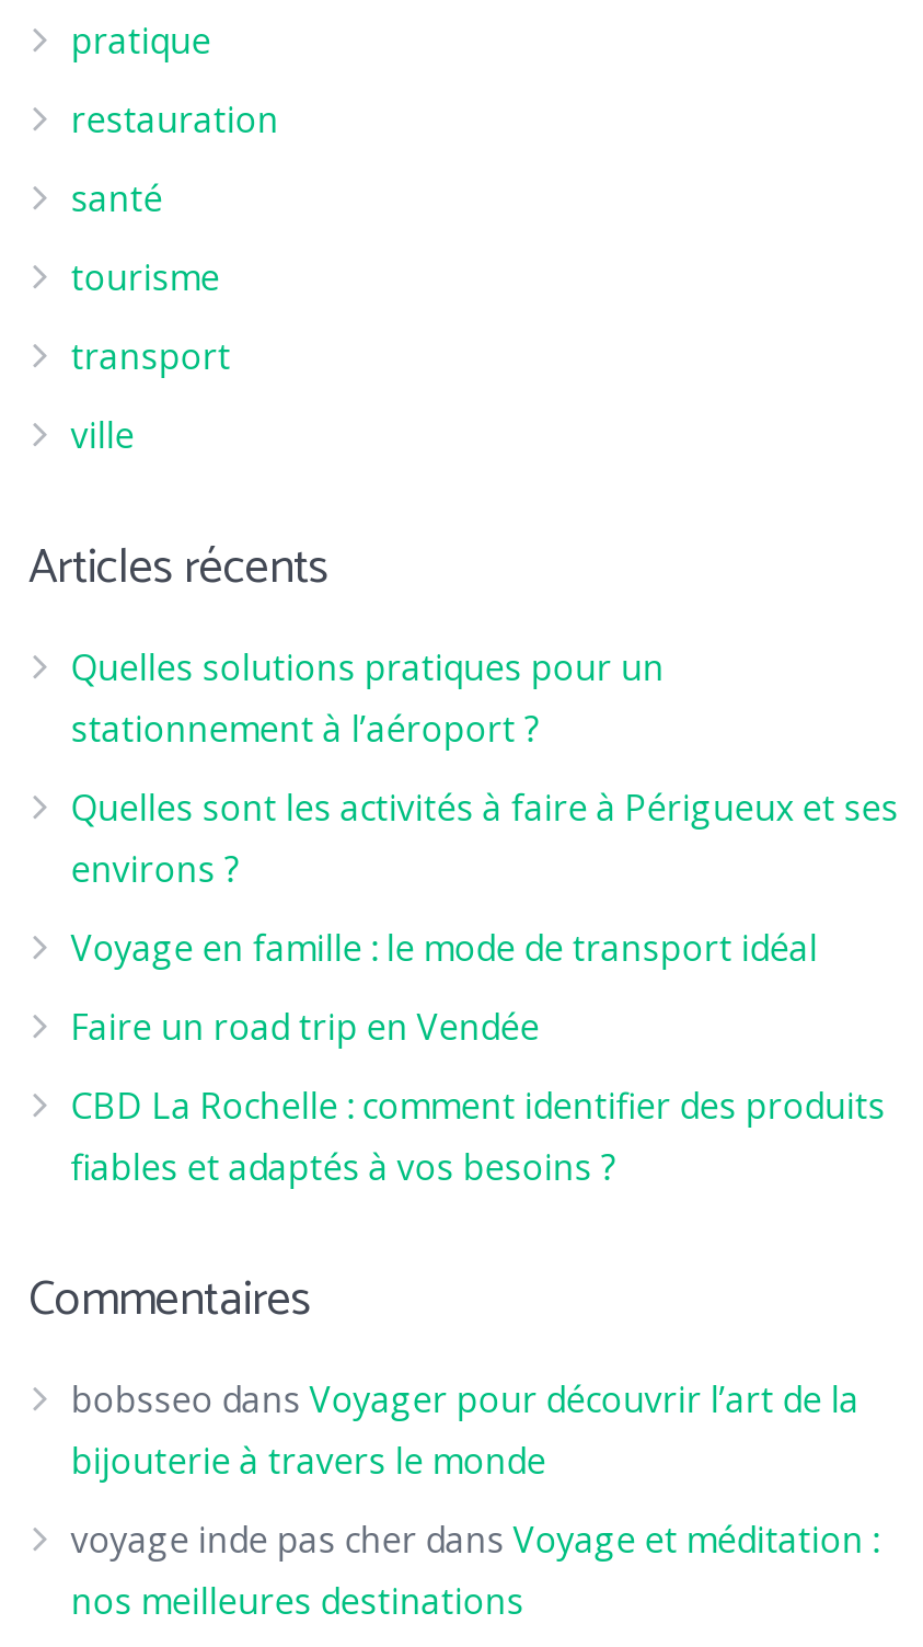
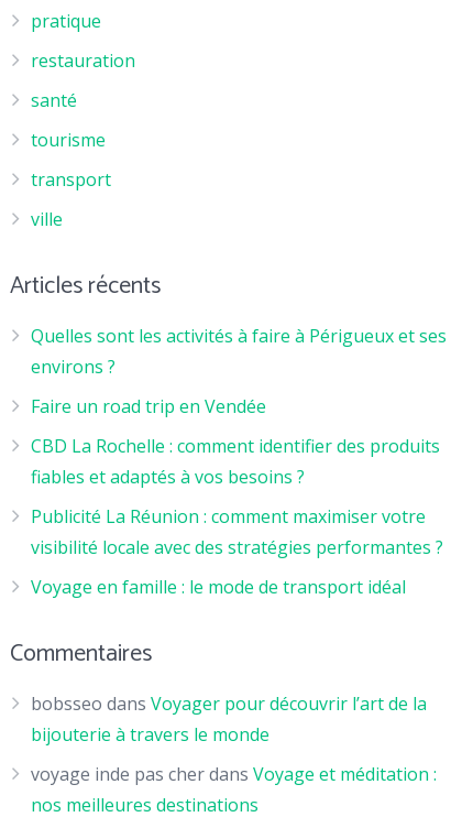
- Quelles solutions pratiques pour un
- stationnement à l’aéroport ?

moved up: Quelles sont les activités à faire à Périgueux et ses | environs ?

moved down: Voyage en famille : le mode de transport idéal

moved up: Faire un road trip en Vendée | CBD La Rochelle : comment identifier des produits | fiables et adaptés à vos besoins ?

+ Publicité La Réunion : comment maximiser votre
+ visibilité locale avec des stratégies performantes ?
